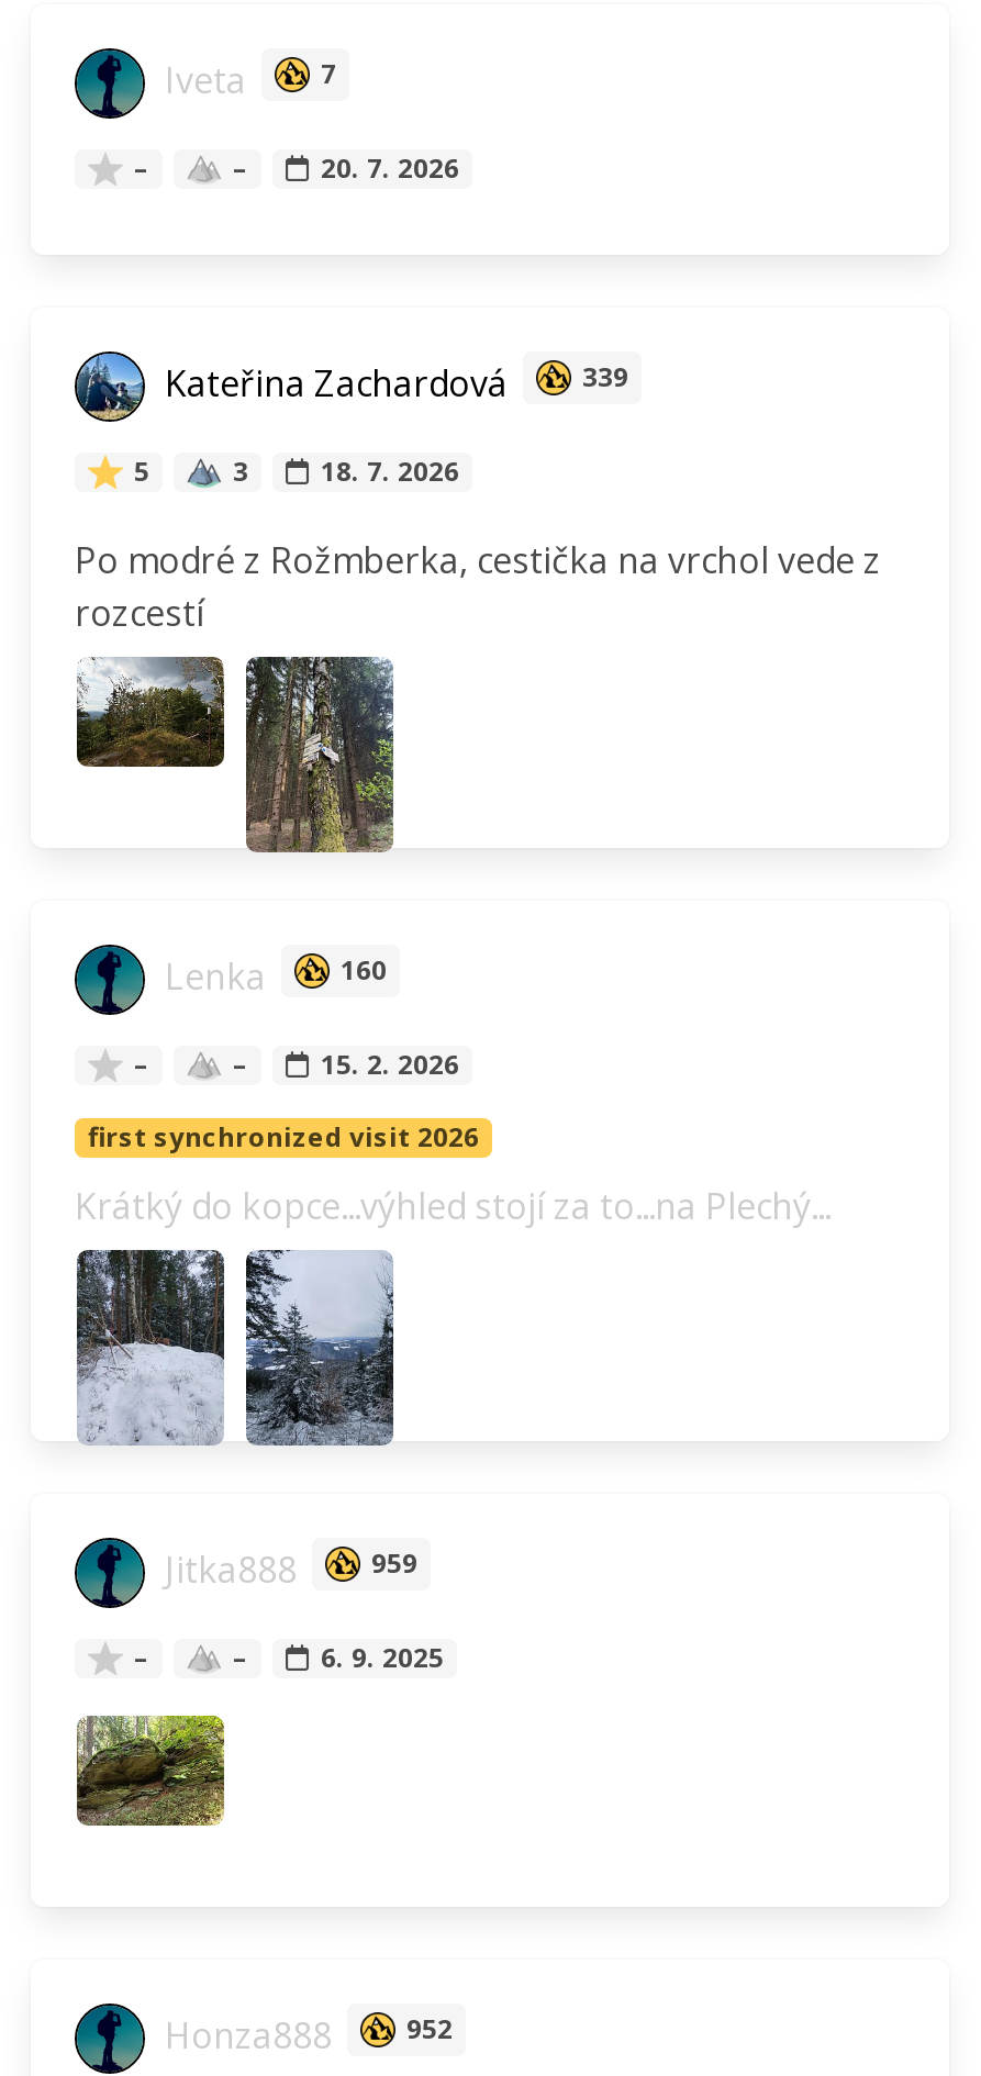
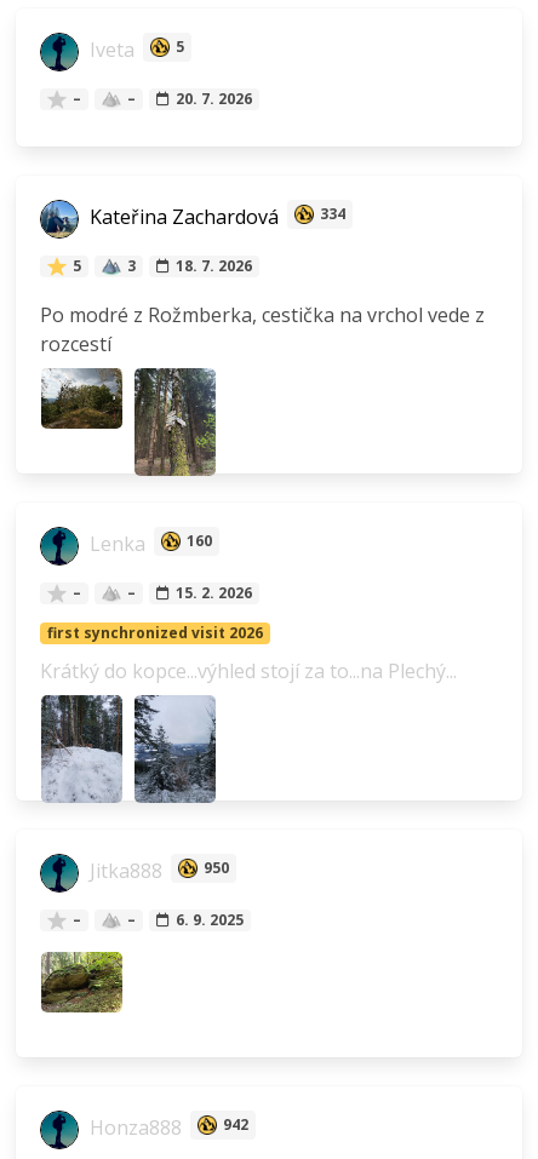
- 7
+ 5

- Kateřina Zachardová 339
+ Kateřina Zachardová 334

- Jitka888 959
+ Jitka888 950

- Honza888 952
+ Honza888 942
